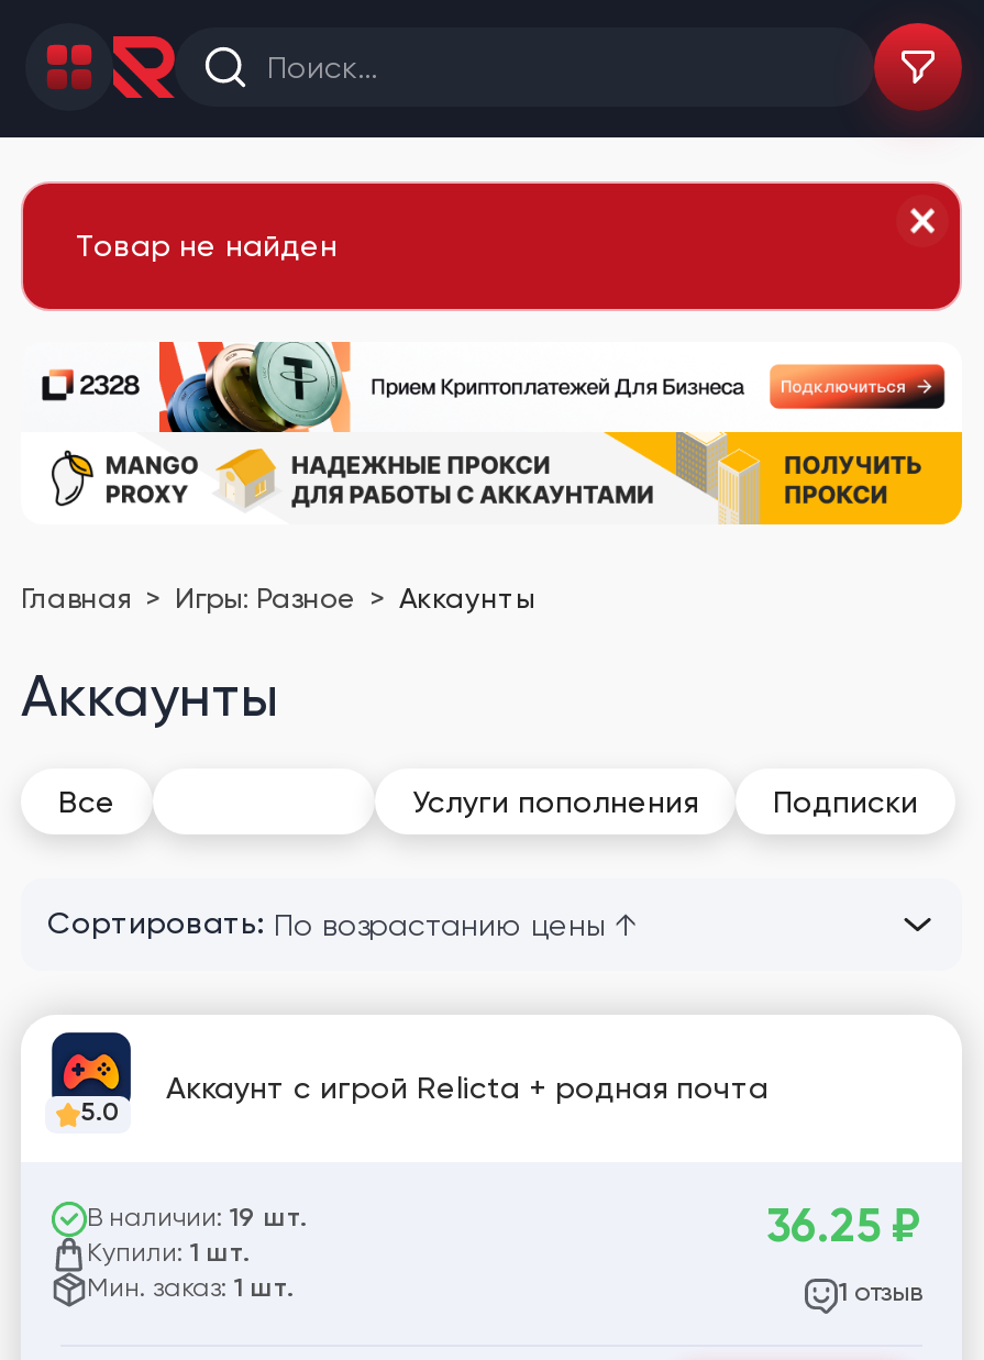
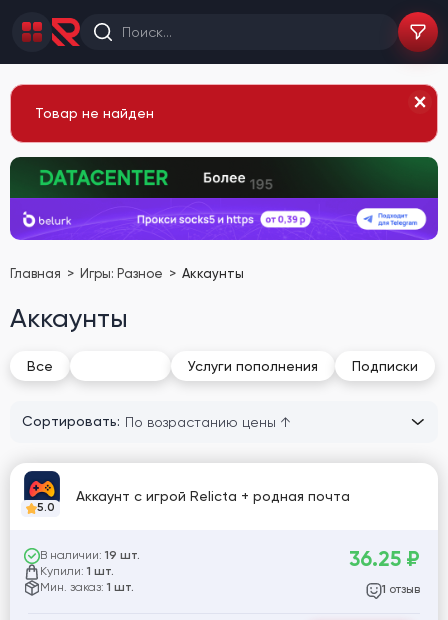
- [image]
+ [image]
